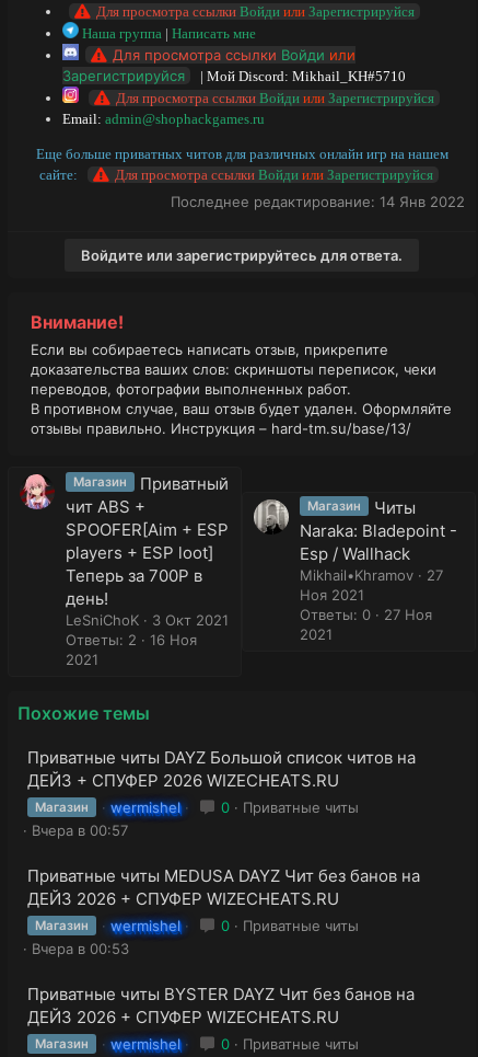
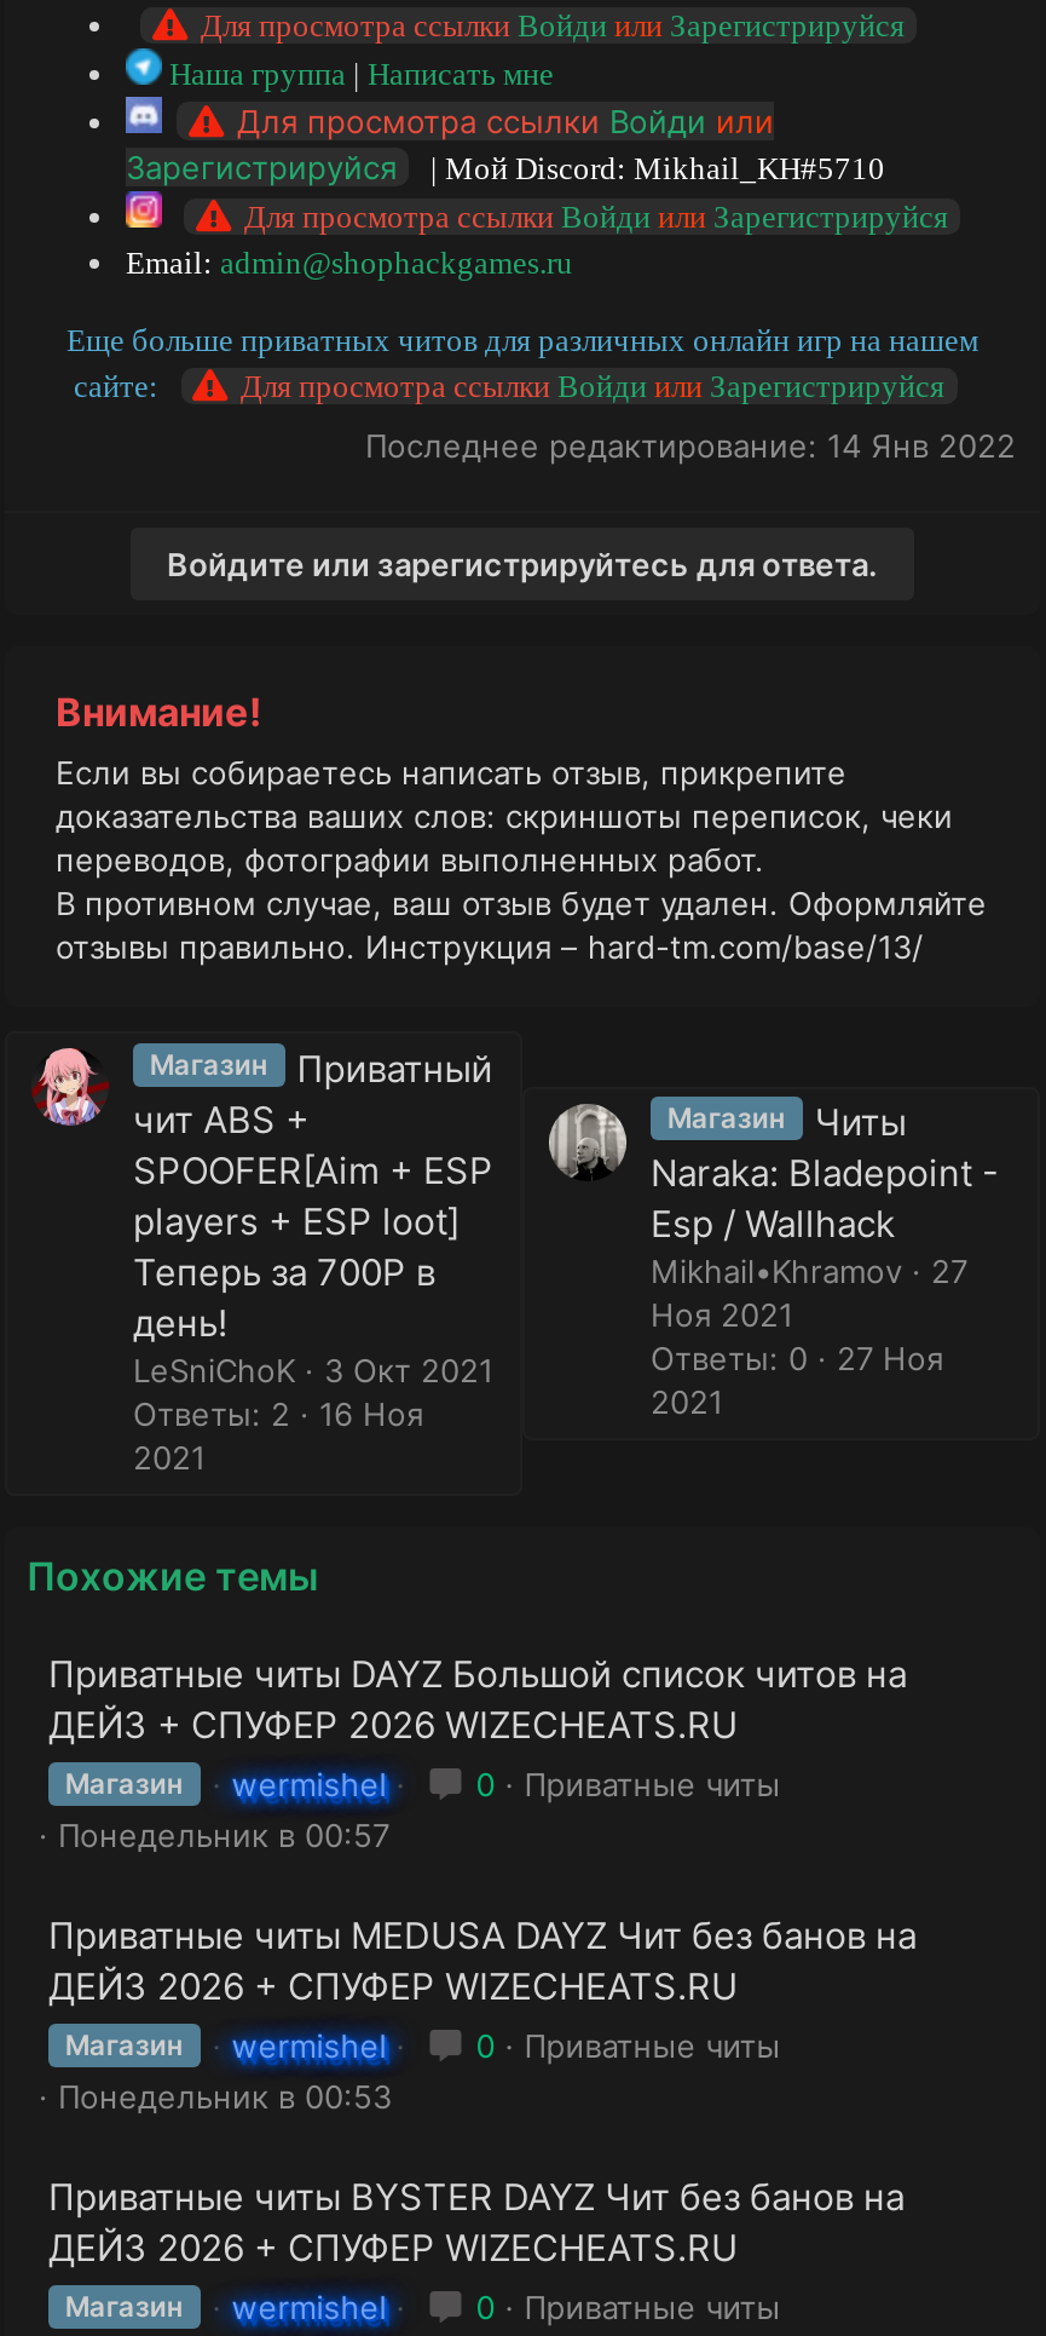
- отзывы правильно. Инструкция – hard-tm.su/base/13/
+ отзывы правильно. Инструкция – hard-tm.com/base/13/

- Вчера в 00:57
+ Понедельник в 00:57

- Вчера в 00:53
+ Понедельник в 00:53
